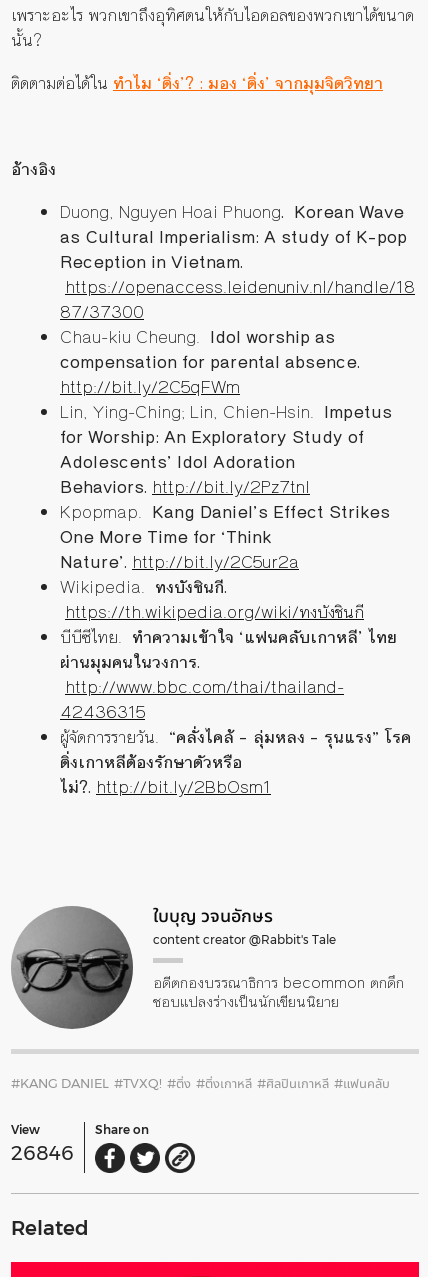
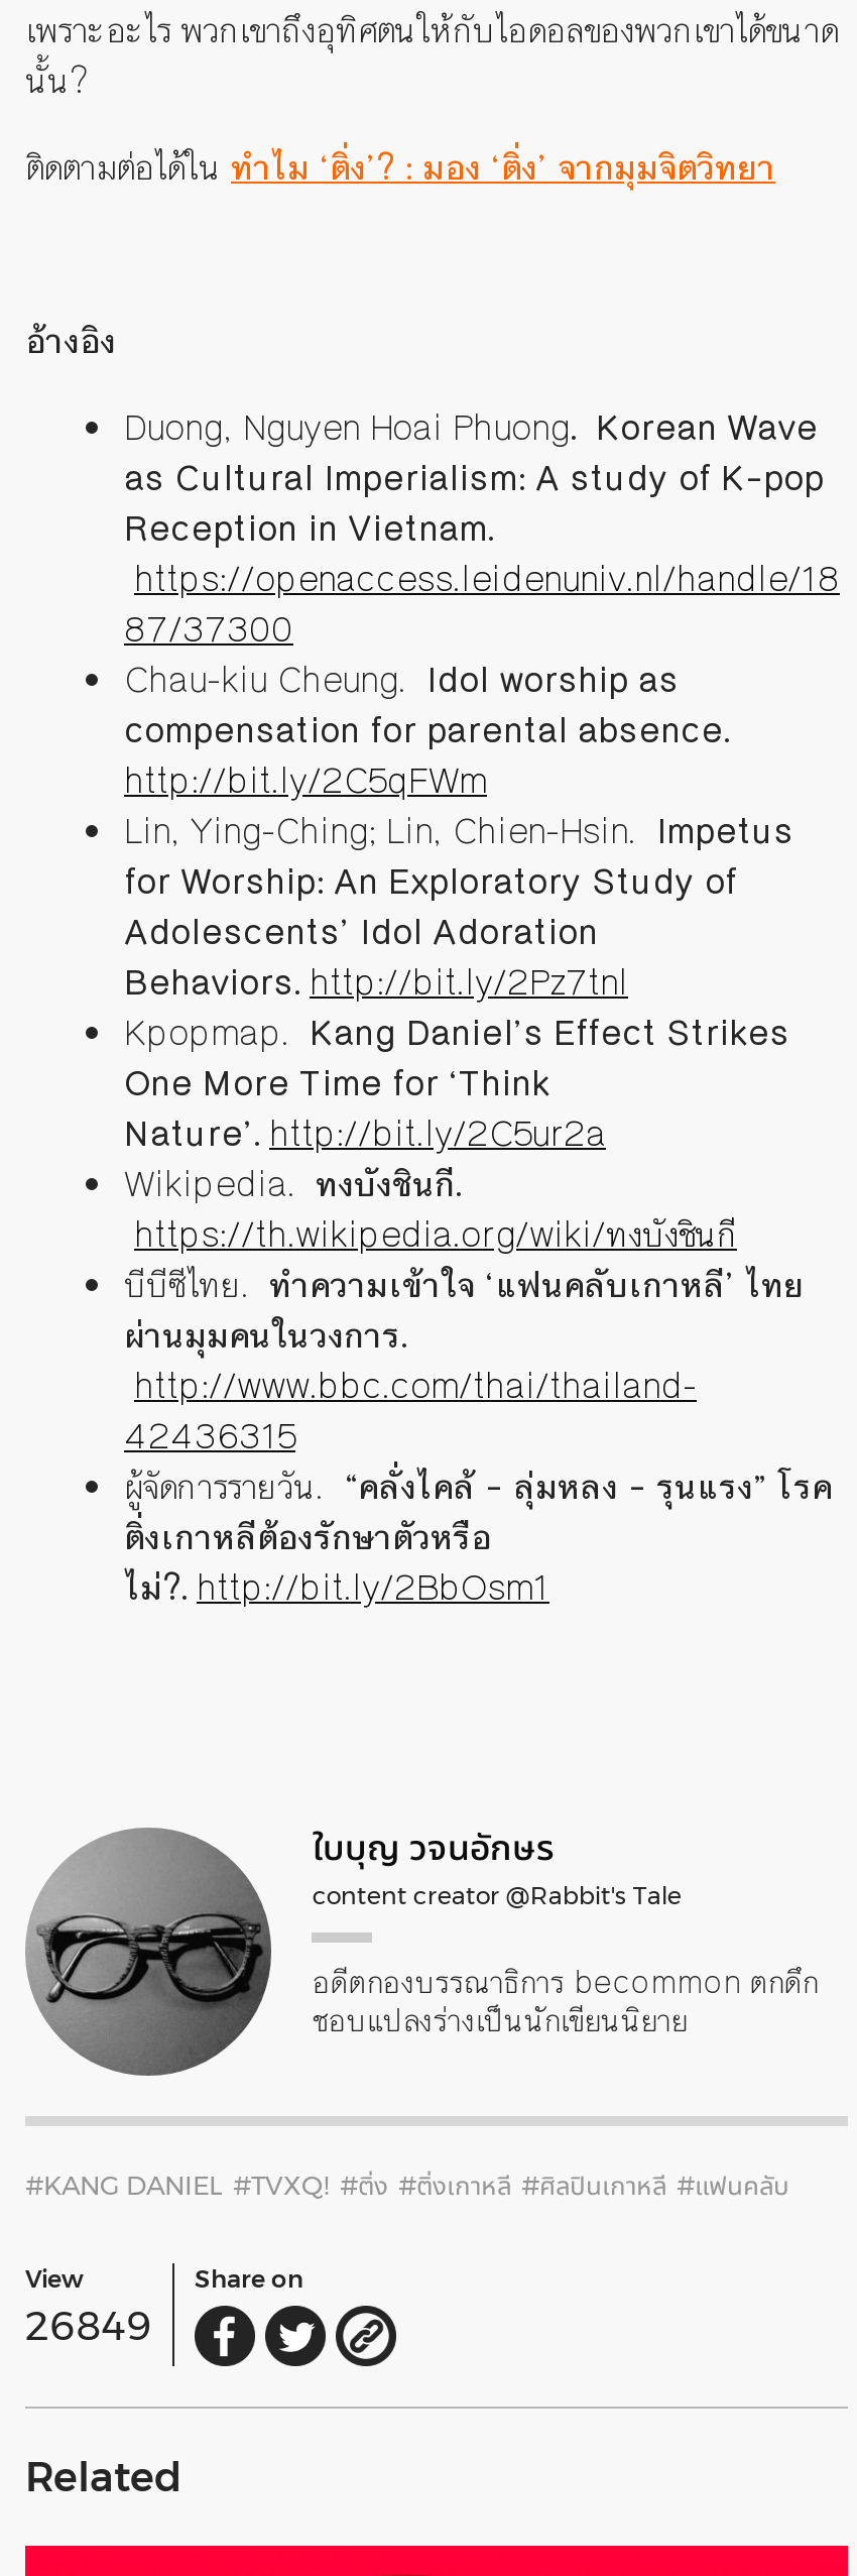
- 26846
+ 26849
